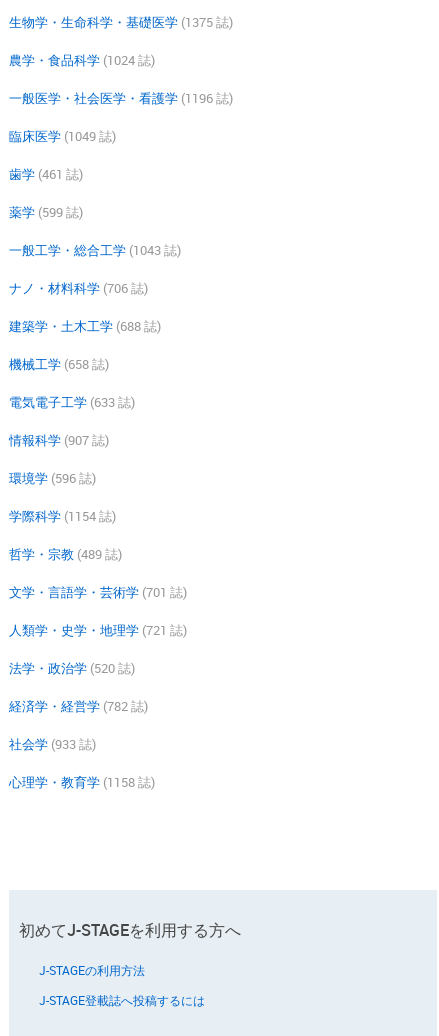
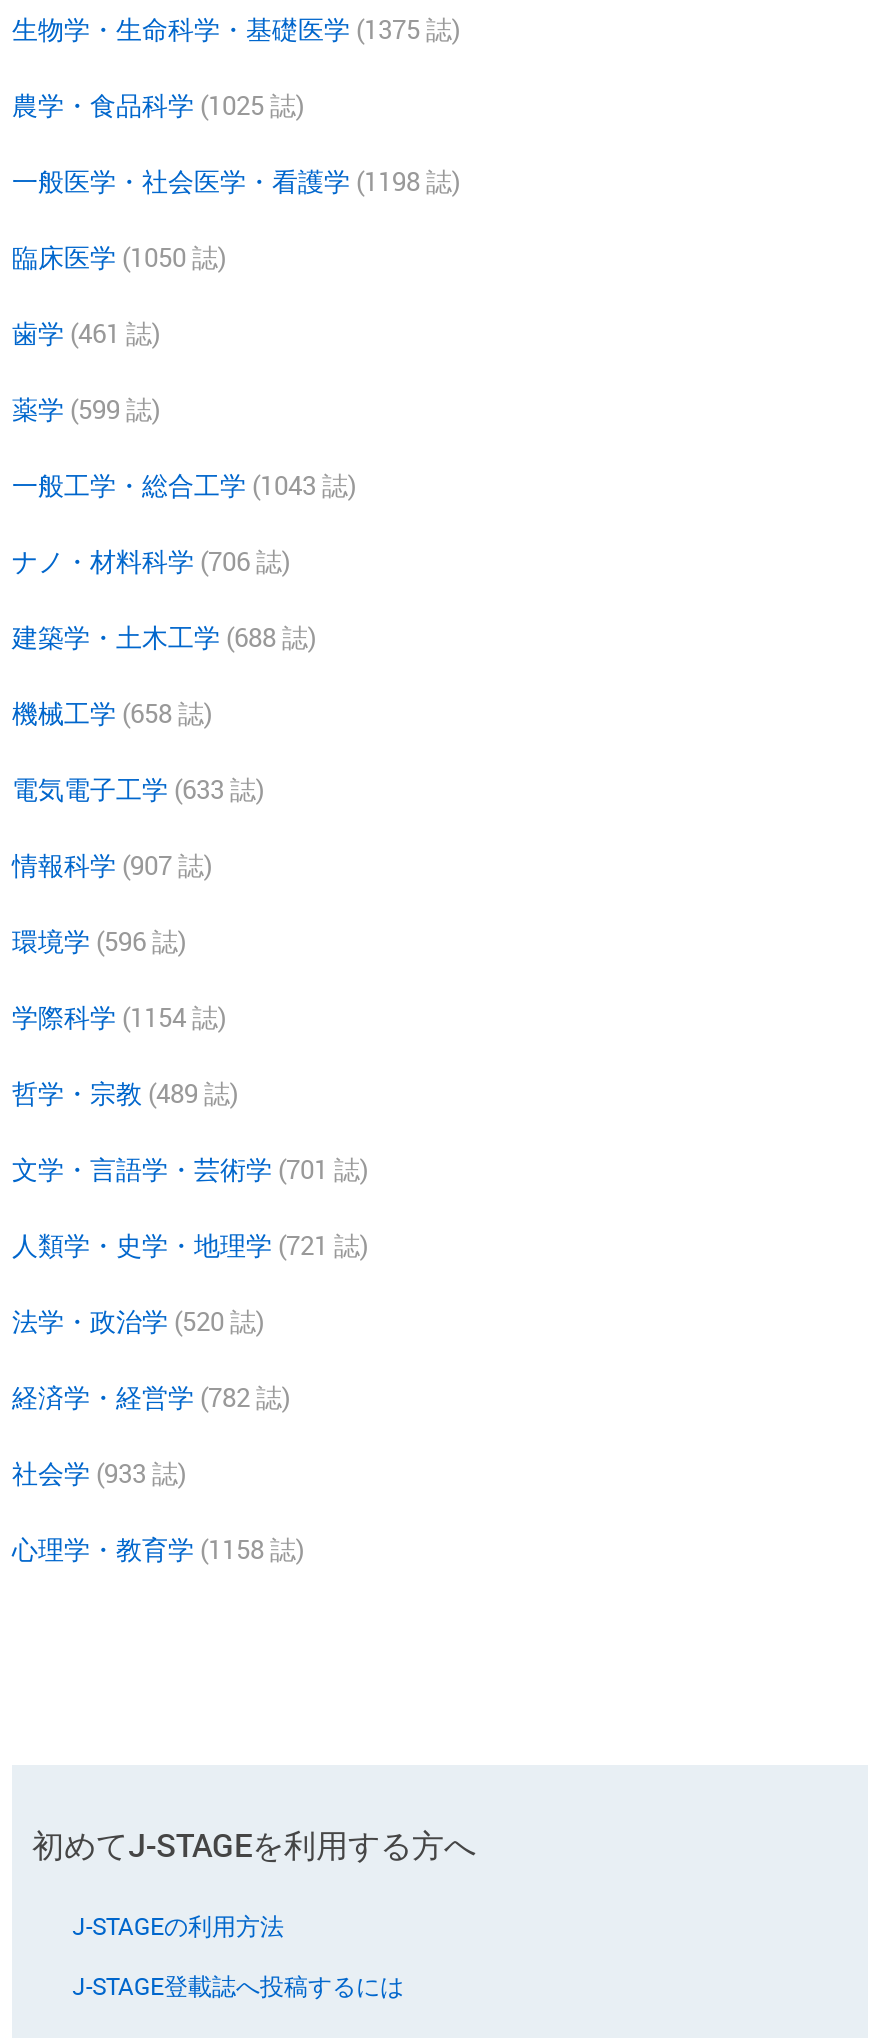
- 農学・食品科学 (1024 誌)
+ 農学・食品科学 (1025 誌)

- 一般医学・社会医学・看護学 (1196 誌)
+ 一般医学・社会医学・看護学 (1198 誌)

- 臨床医学 (1049 誌)
+ 臨床医学 (1050 誌)
